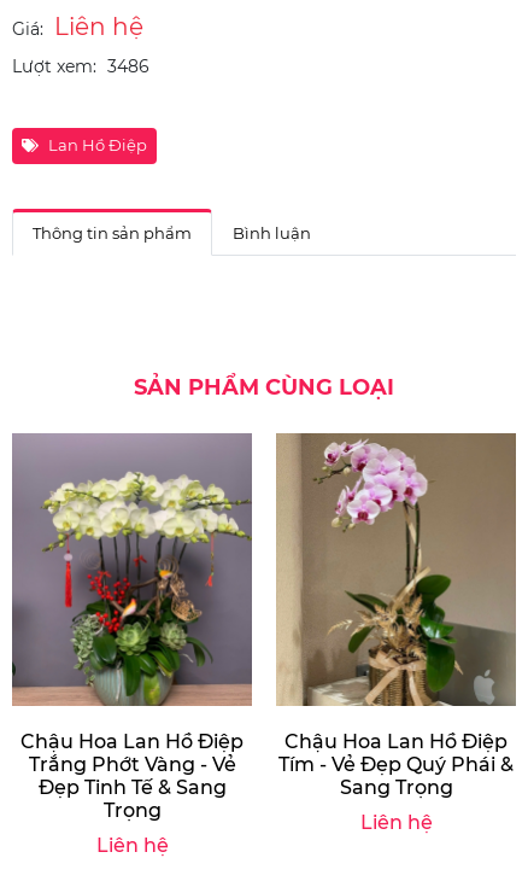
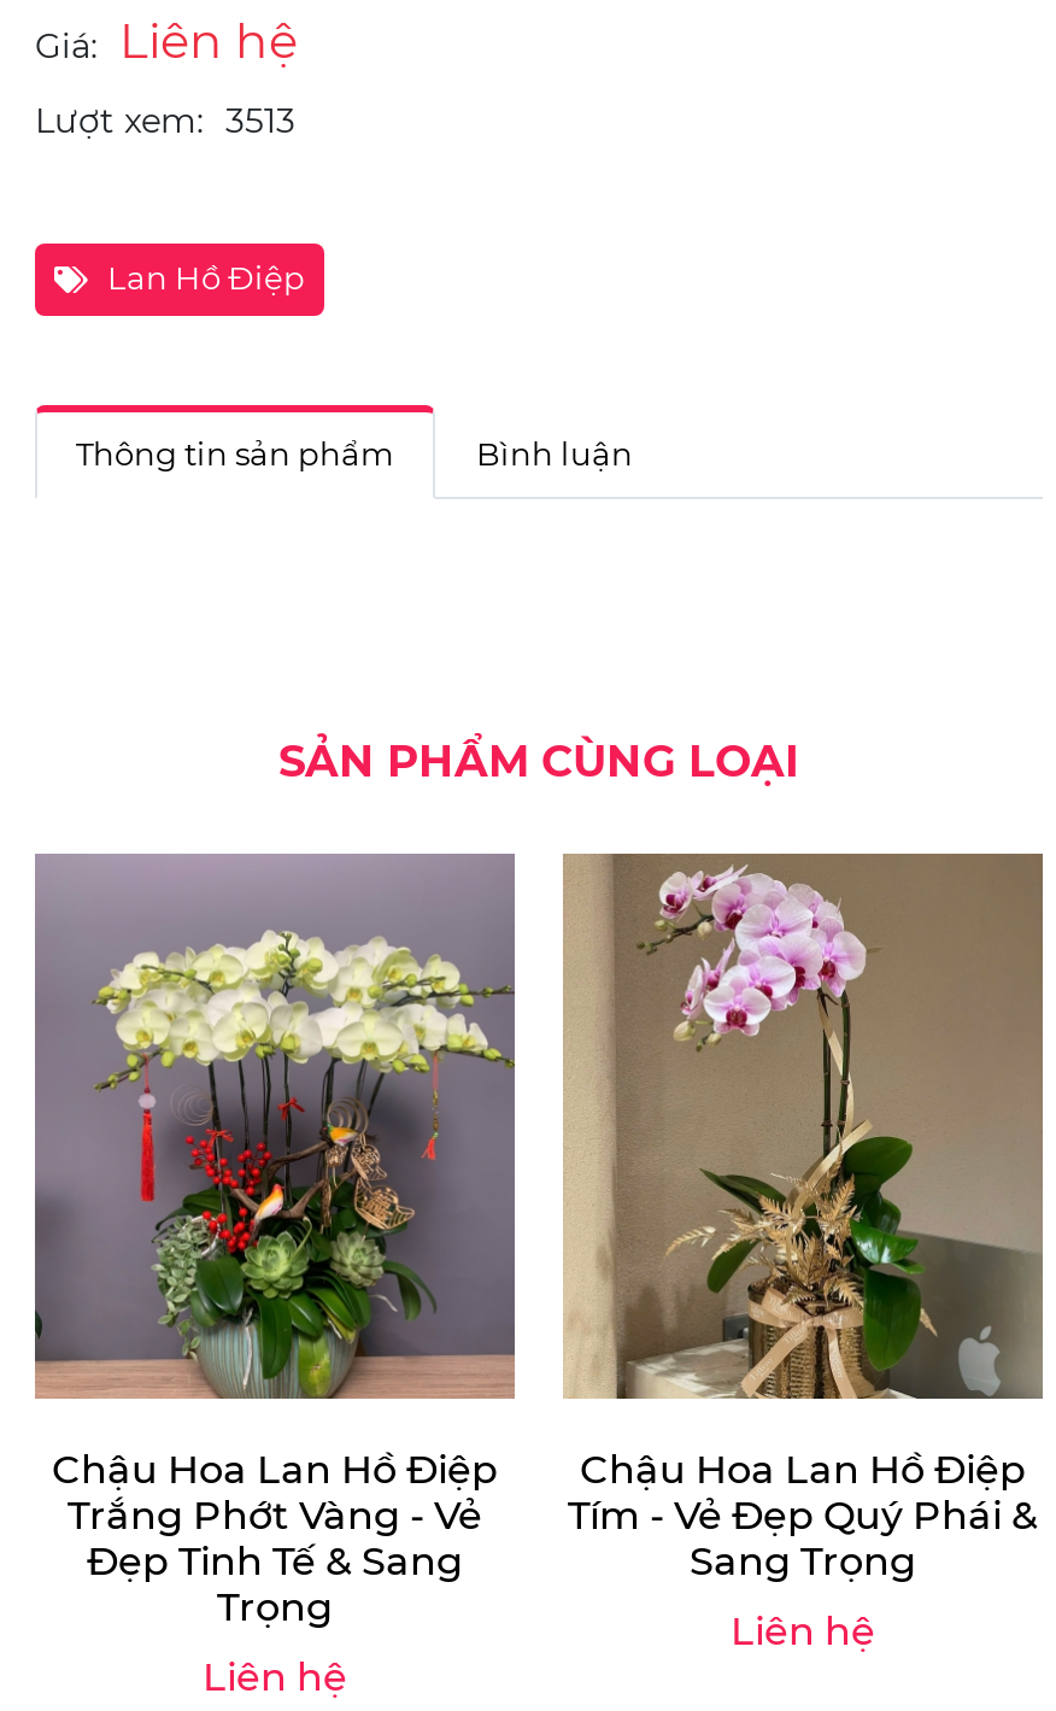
- Lượt xem: 3486
+ Lượt xem: 3513
